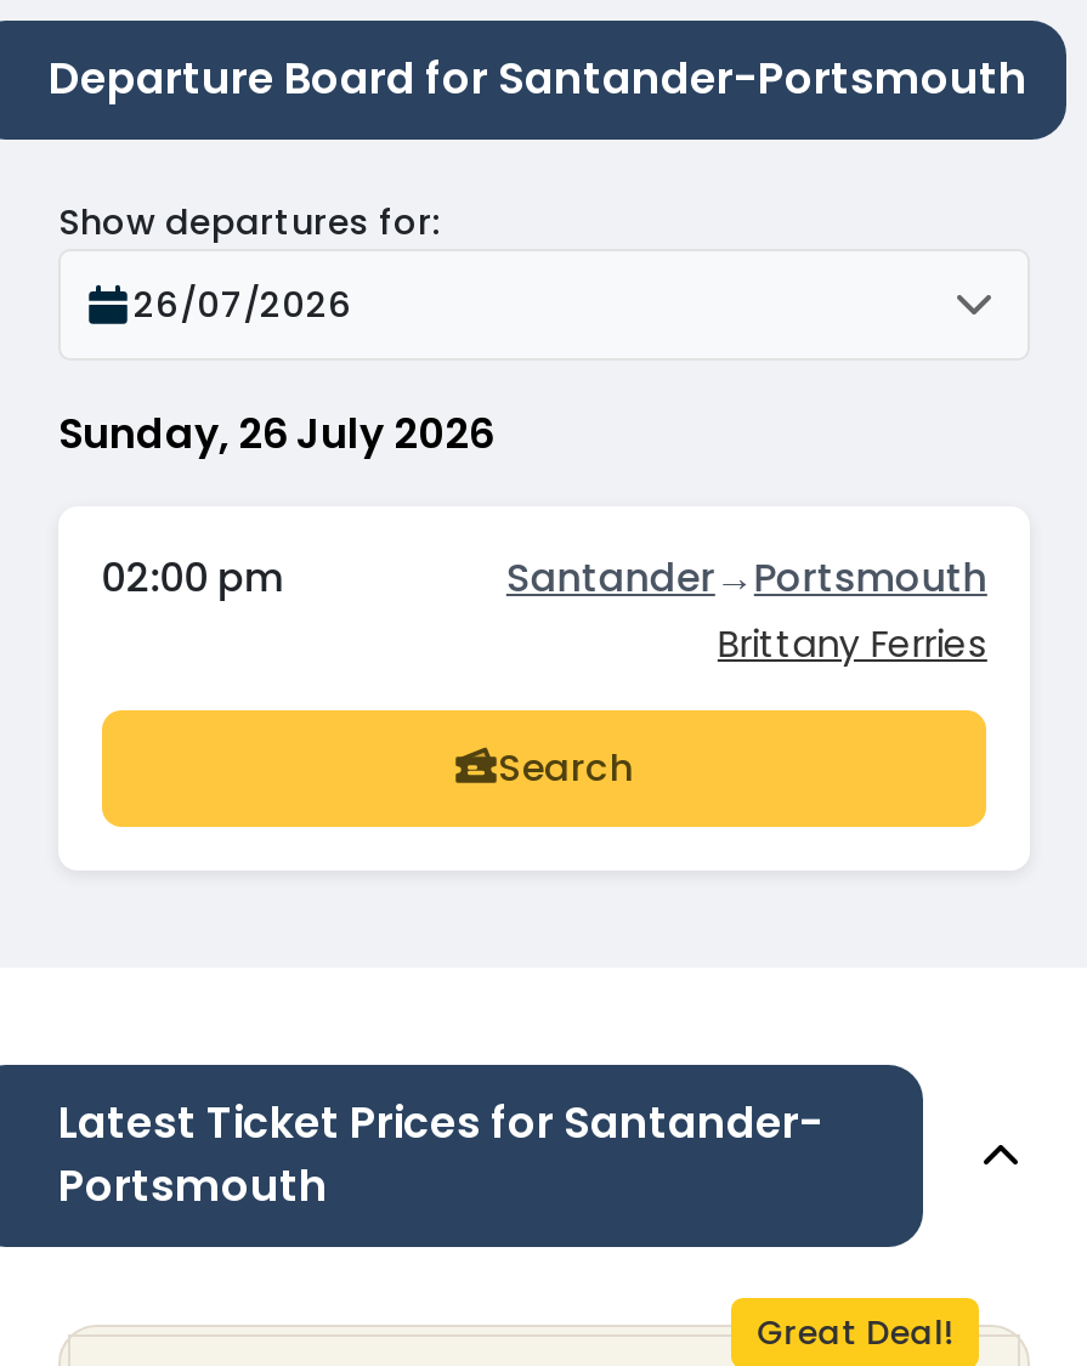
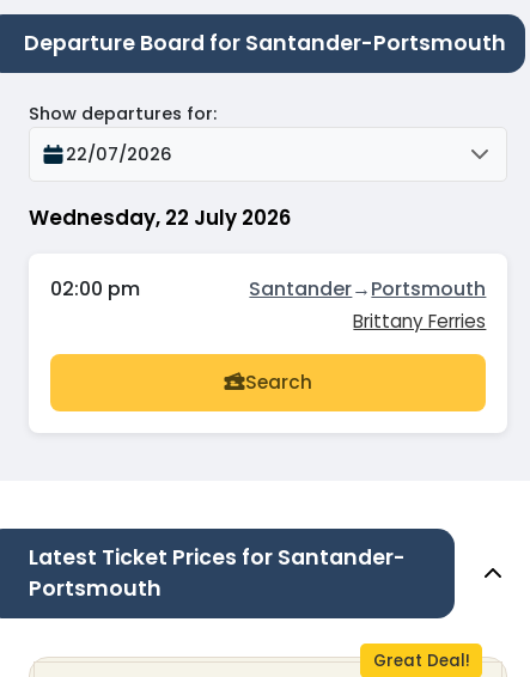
- 26/07/2026
+ 22/07/2026

- Sunday, 26 July 2026
+ Wednesday, 22 July 2026
